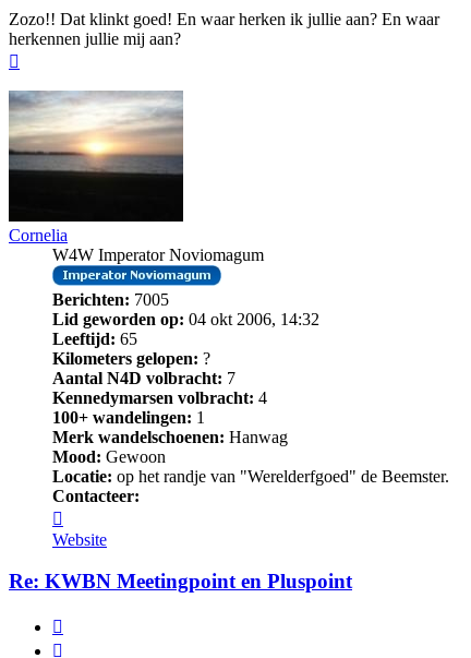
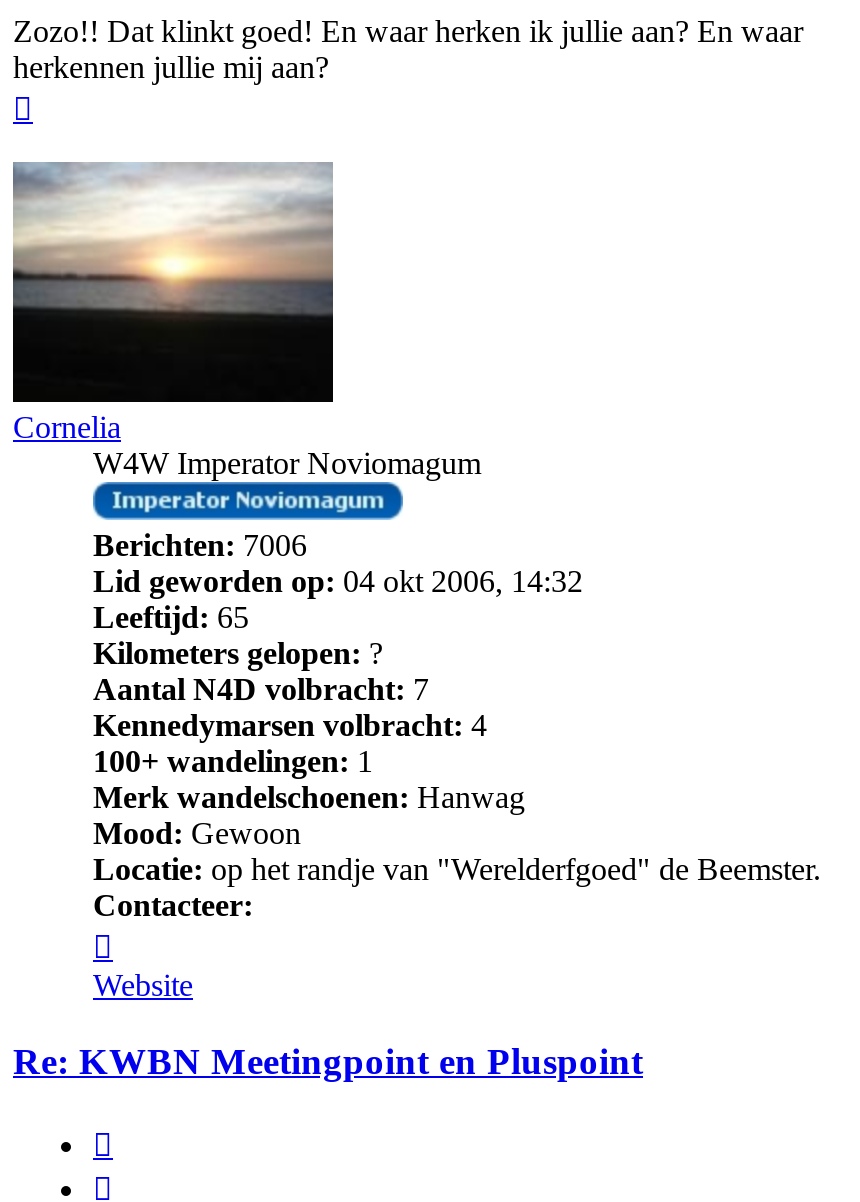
- Berichten: 7005
+ Berichten: 7006
